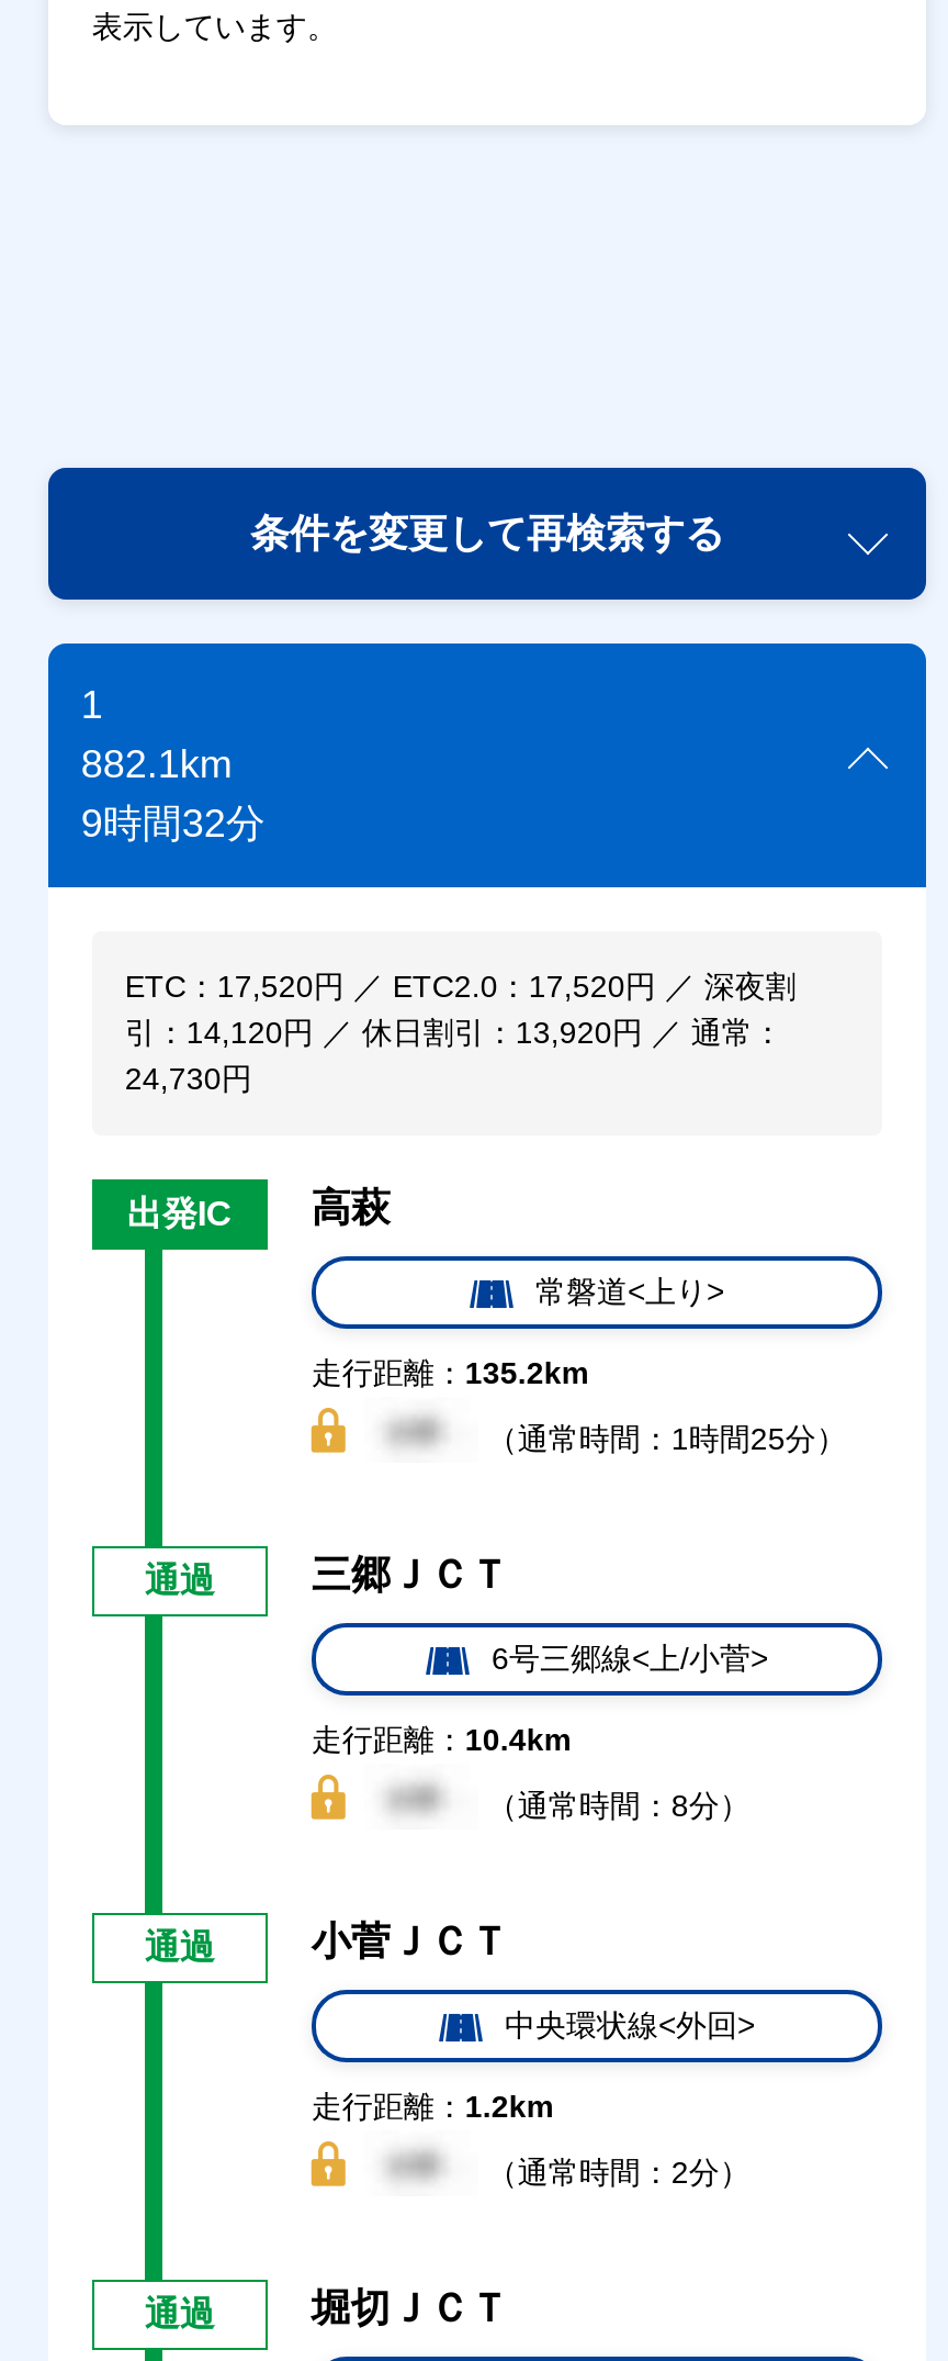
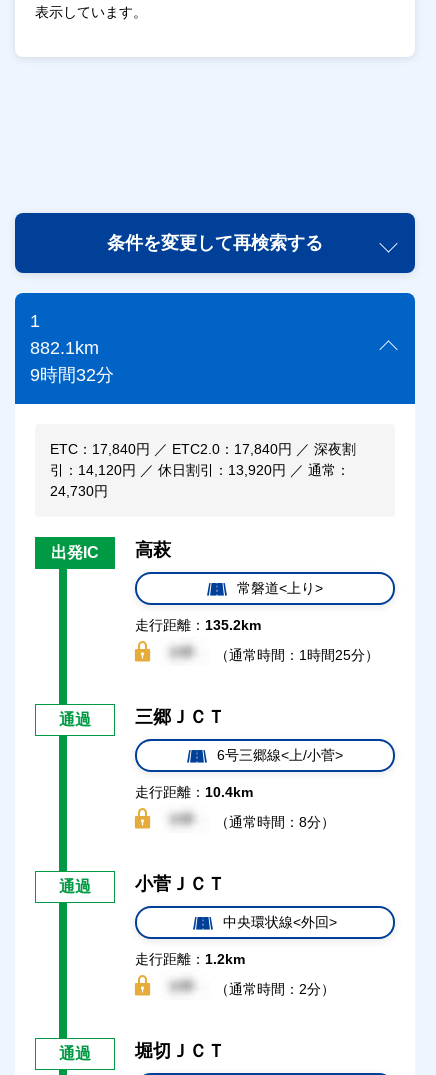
- ETC：17,520円 ／ ETC2.0：17,520円 ／ 深夜割
+ ETC：17,840円 ／ ETC2.0：17,840円 ／ 深夜割
